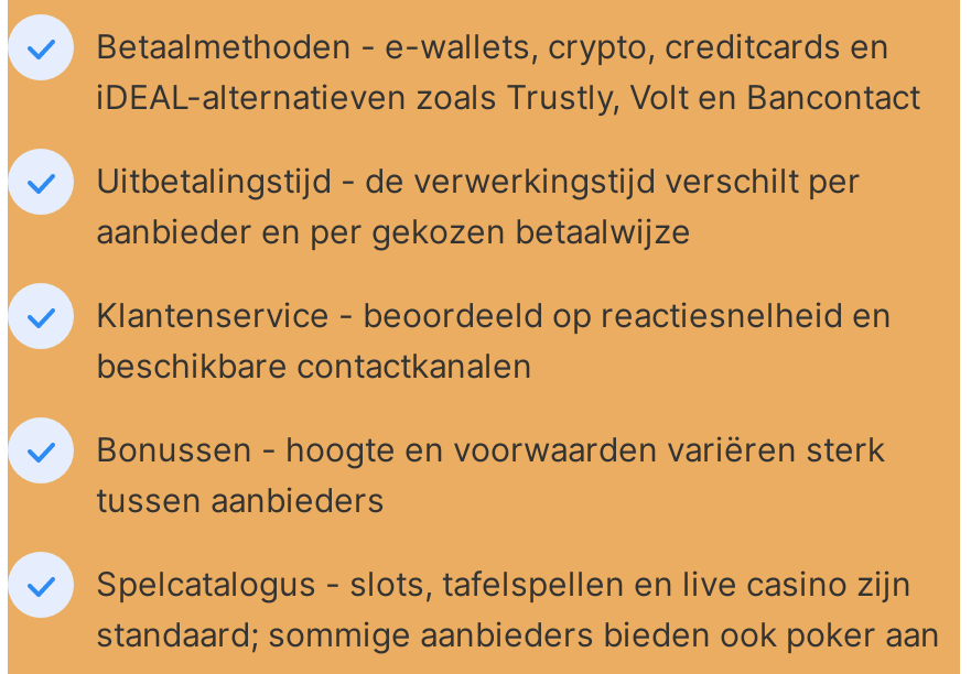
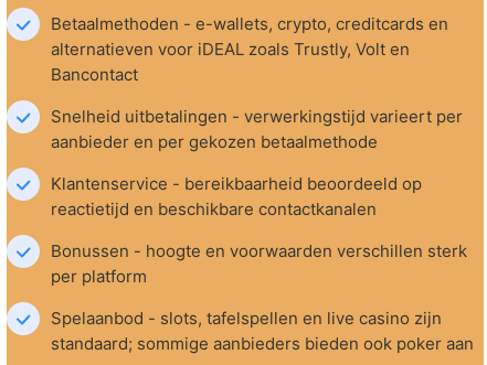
- iDEAL-alternatieven zoals Trustly, Volt en Bancontact
+ alternatieven voor iDEAL zoals Trustly, Volt en
+ Bancontact

- Uitbetalingstijd - de verwerkingstijd verschilt per
- aanbieder en per gekozen betaalwijze
+ Snelheid uitbetalingen - verwerkingstijd varieert per
+ aanbieder en per gekozen betaalmethode

- Klantenservice - beoordeeld op reactiesnelheid en
- beschikbare contactkanalen
+ Klantenservice - bereikbaarheid beoordeeld op
+ reactietijd en beschikbare contactkanalen

- Bonussen - hoogte en voorwaarden variëren sterk
- tussen aanbieders
+ Bonussen - hoogte en voorwaarden verschillen sterk
+ per platform

- Spelcatalogus - slots, tafelspellen en live casino zijn
+ Spelaanbod - slots, tafelspellen en live casino zijn
